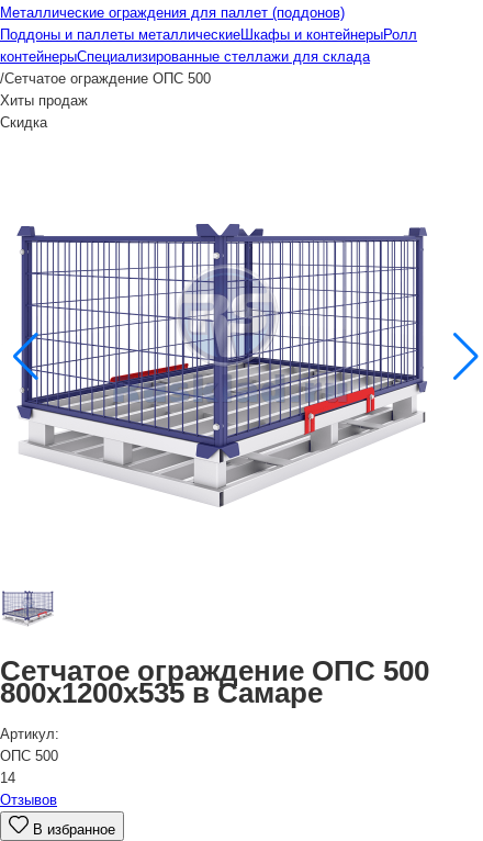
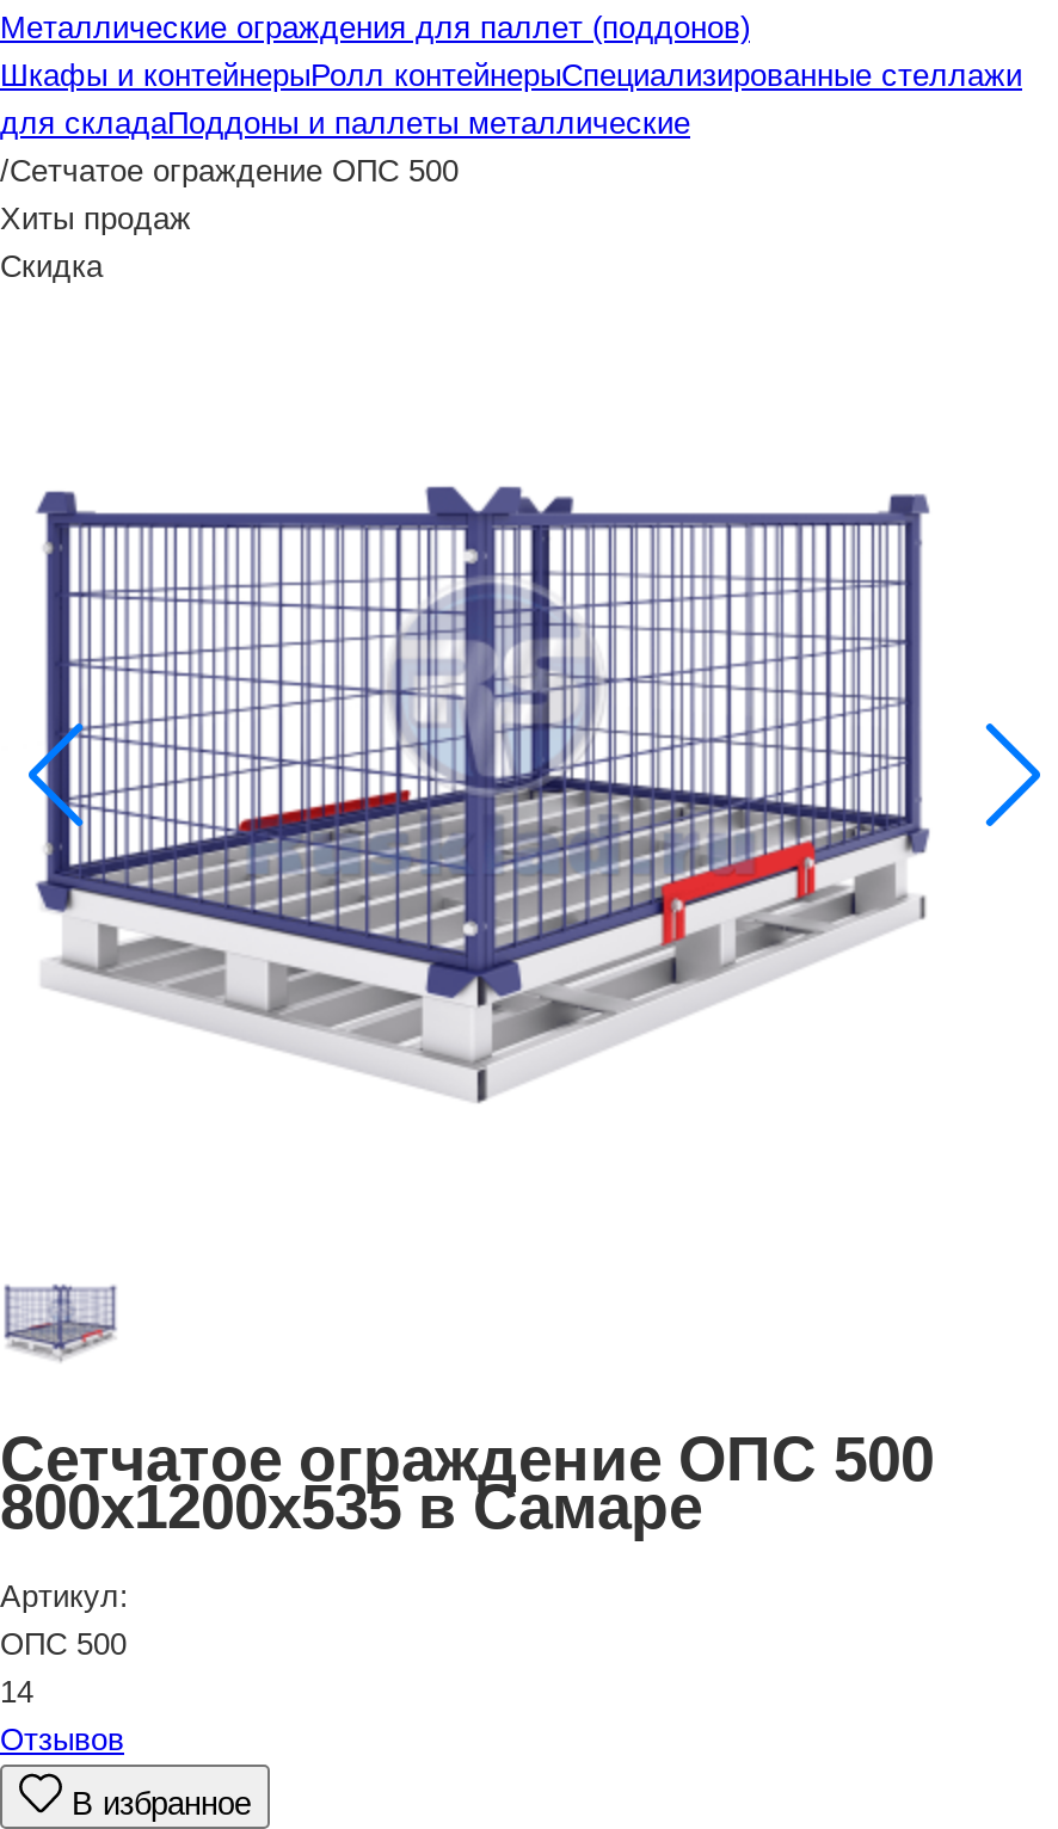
- Поддоны и паллеты металлическиеШкафы и контейнерыРолл
- контейнерыСпециализированные стеллажи для склада
+ Шкафы и контейнерыРолл контейнерыСпециализированные стеллажи
+ для складаПоддоны и паллеты металлические
